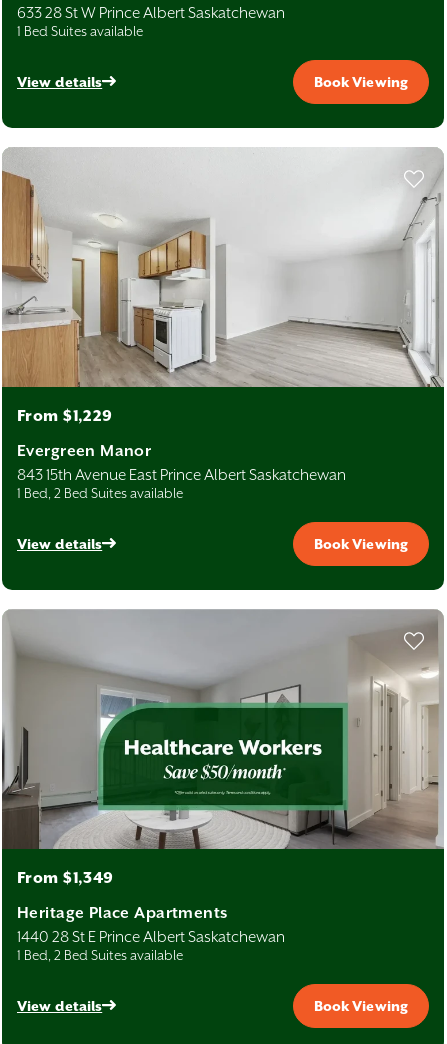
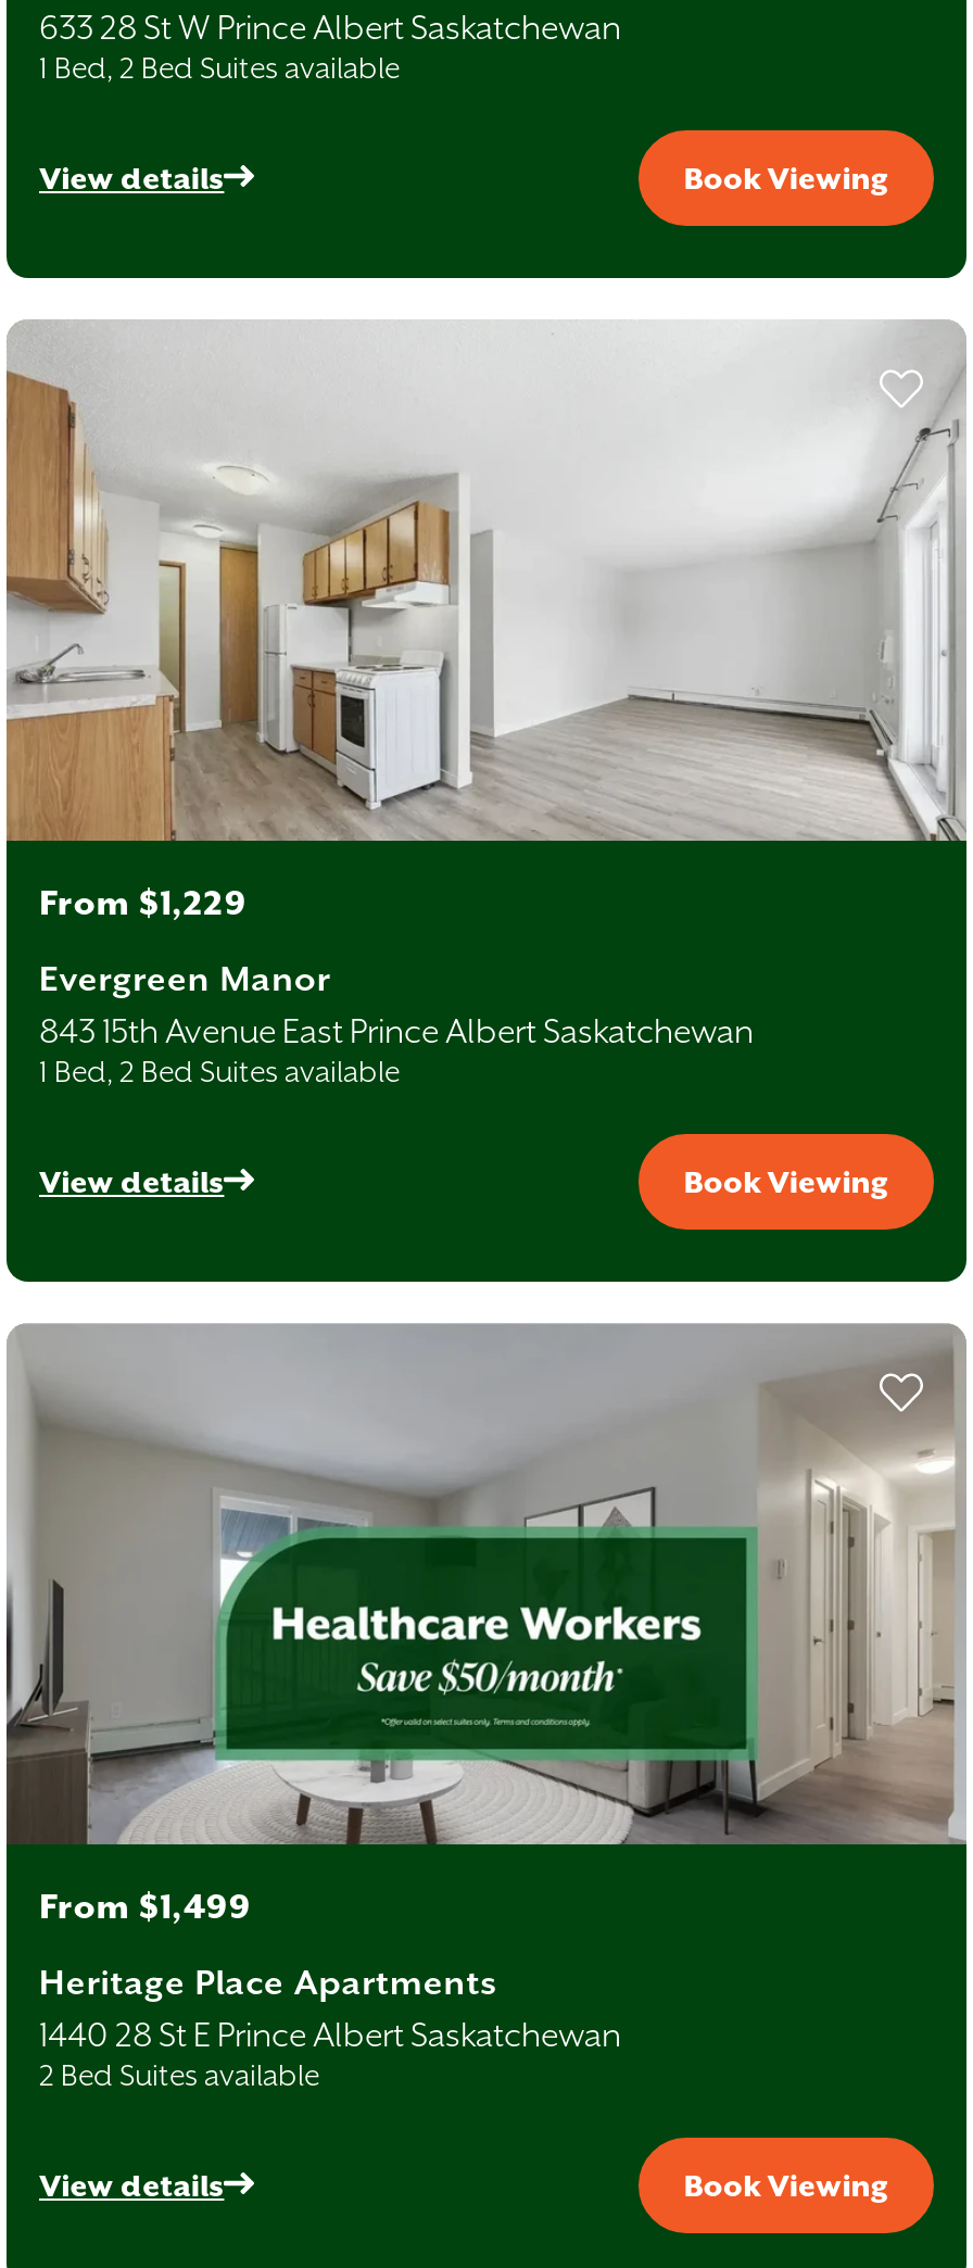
- 1 Bed Suites available
+ 1 Bed, 2 Bed Suites available

- From $1,349
+ From $1,499

- 1 Bed, 2 Bed Suites available
+ 2 Bed Suites available
